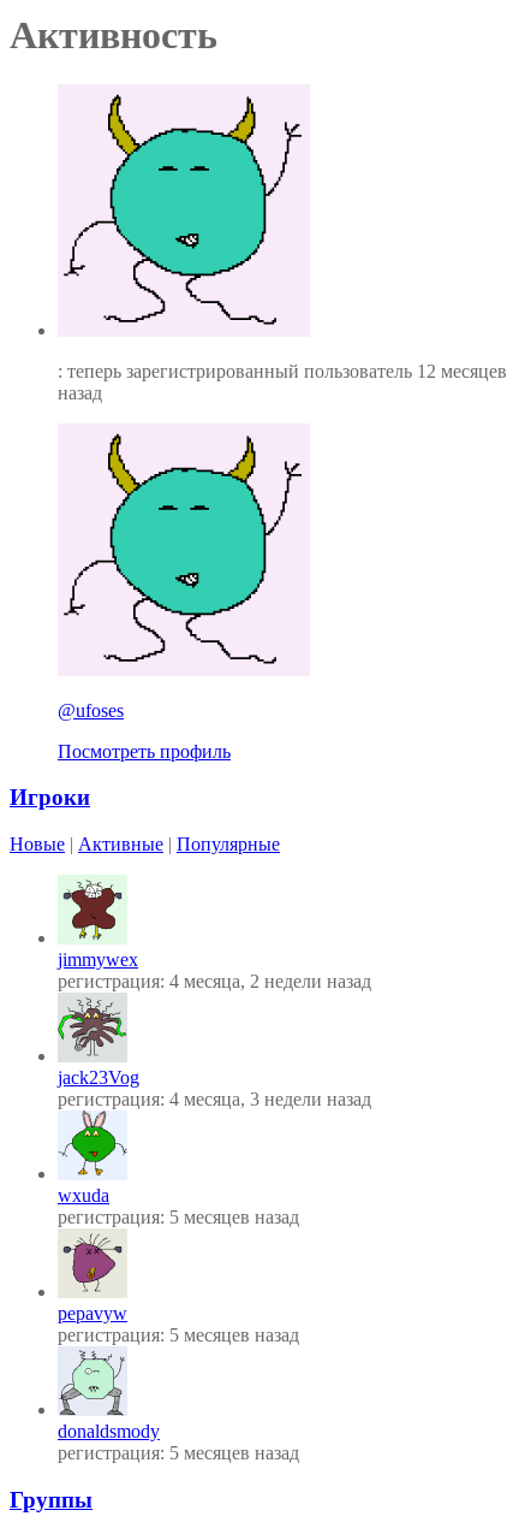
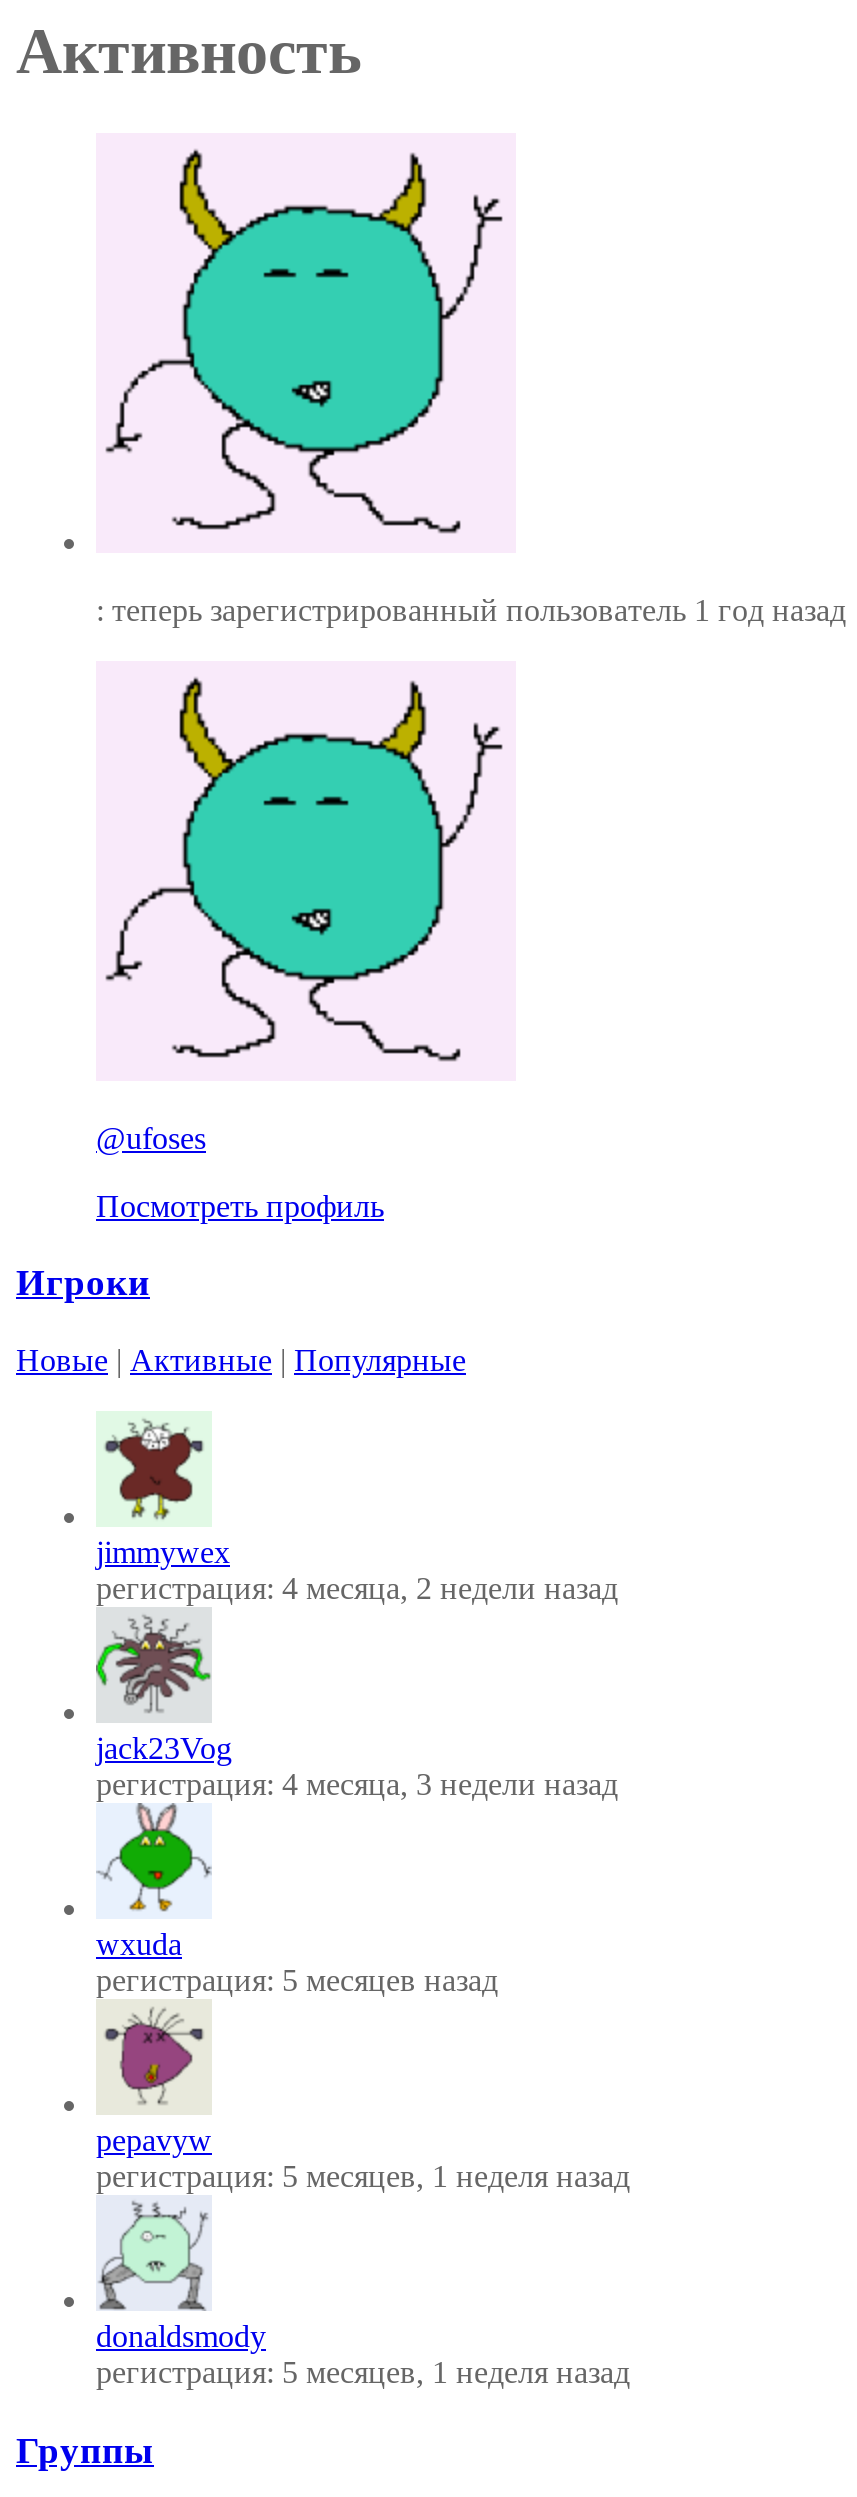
- : теперь зарегистрированный пользователь 12 месяцев
- назад
+ : теперь зарегистрированный пользователь 1 год назад

- регистрация: 5 месяцев назад
+ регистрация: 5 месяцев, 1 неделя назад

- регистрация: 5 месяцев назад
+ регистрация: 5 месяцев, 1 неделя назад
